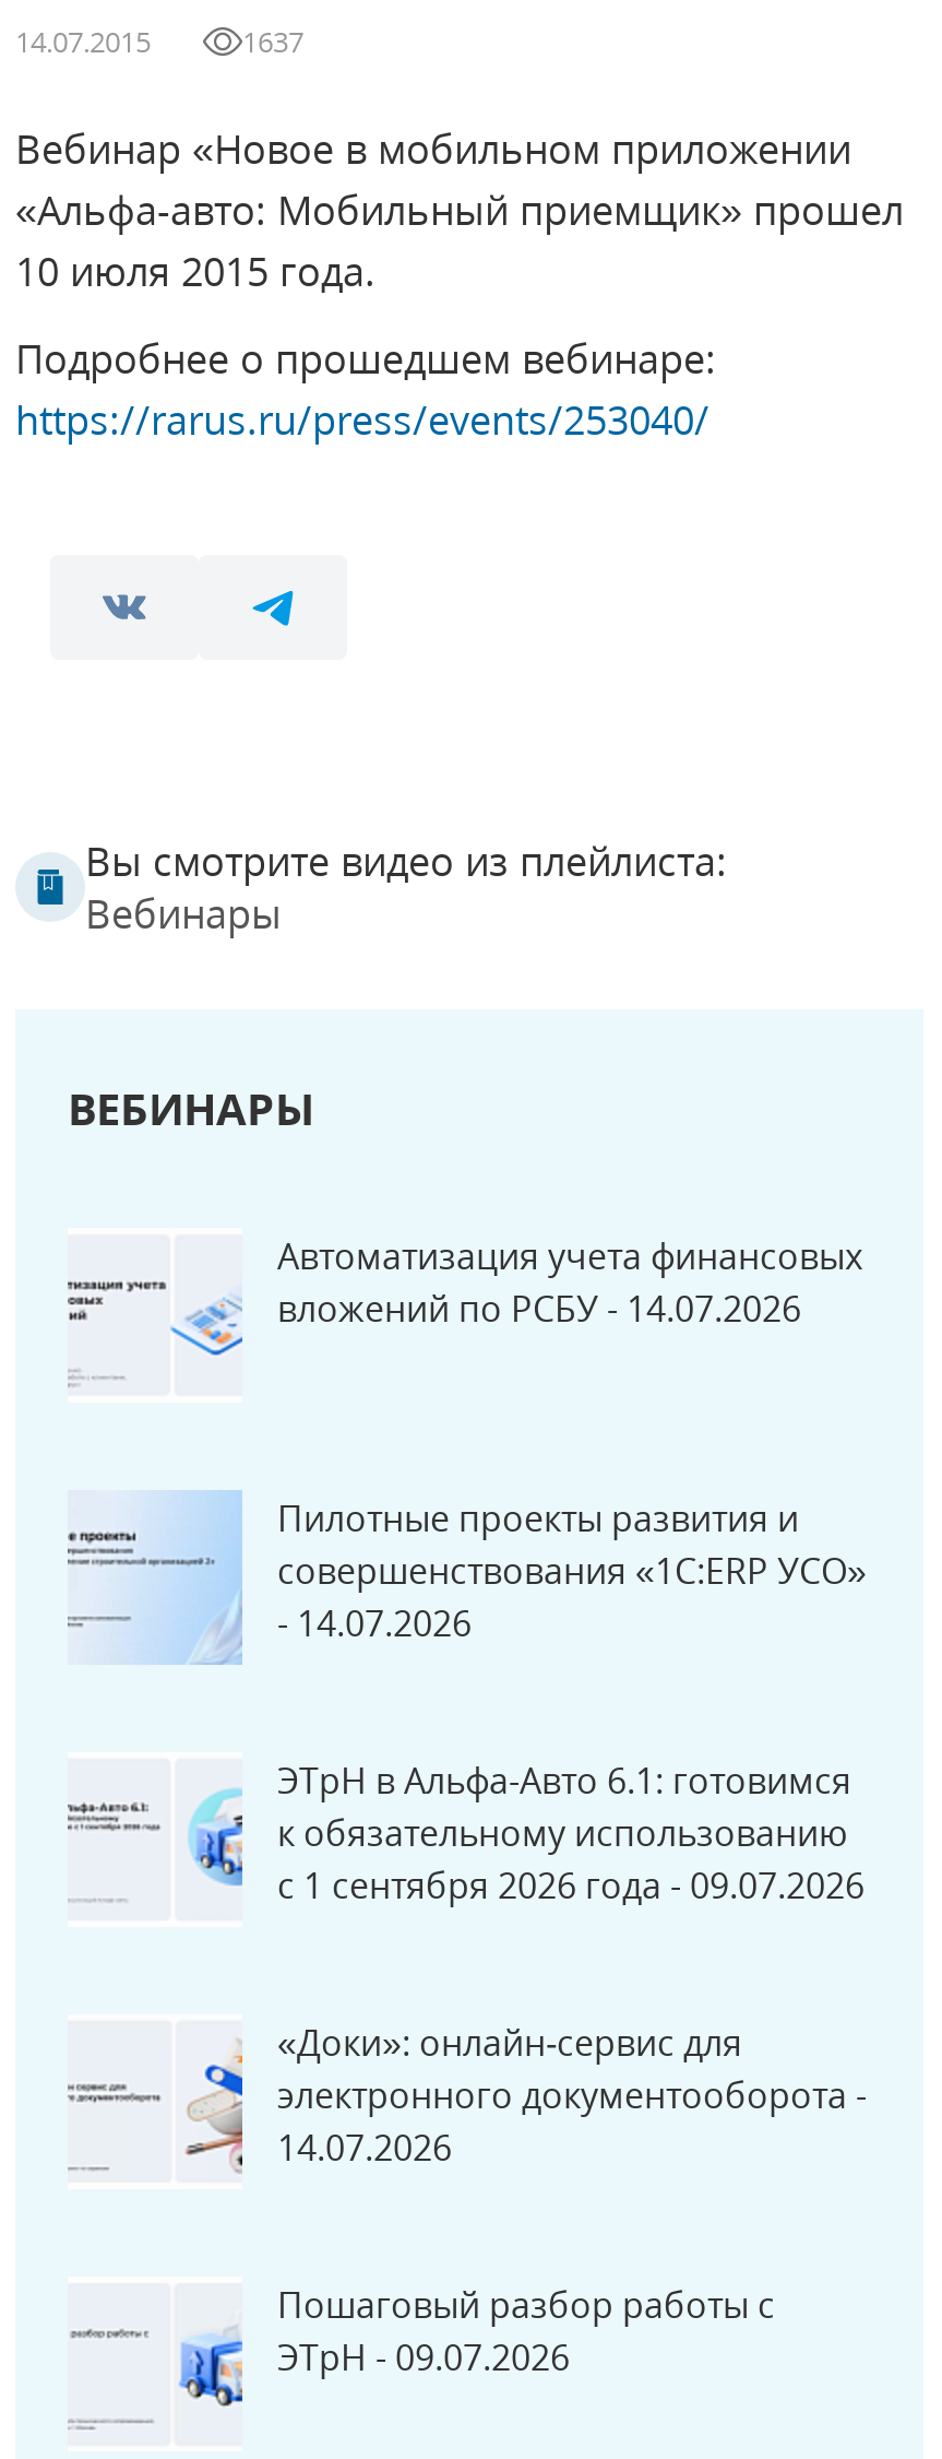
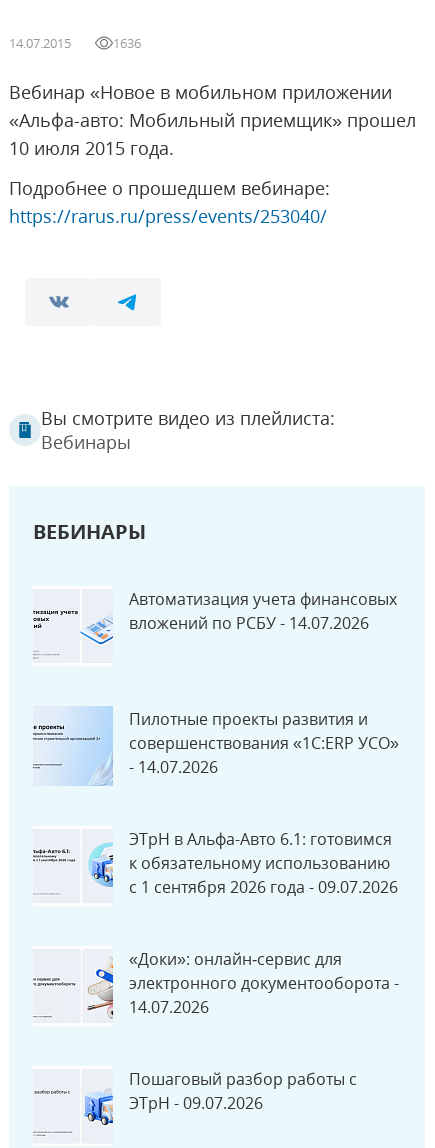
- 1637
+ 1636
